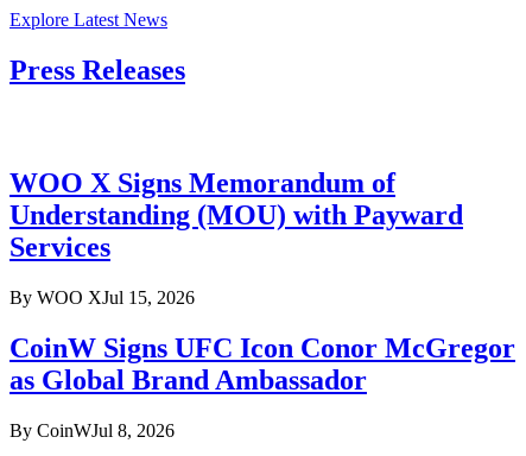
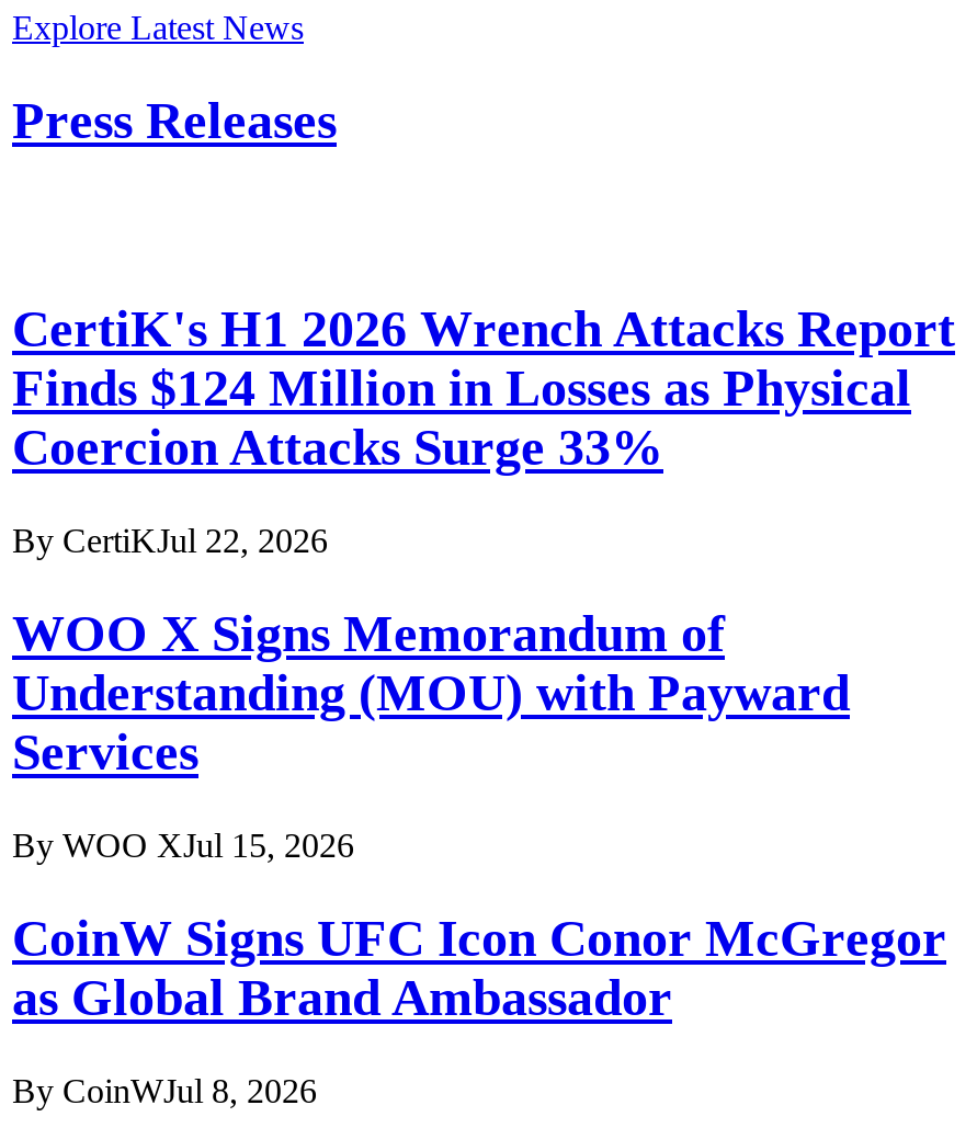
+ CertiK's H1 2026 Wrench Attacks Report
+ Finds $124 Million in Losses as Physical
+ Coercion Attacks Surge 33%
+ By CertiKJul 22, 2026
